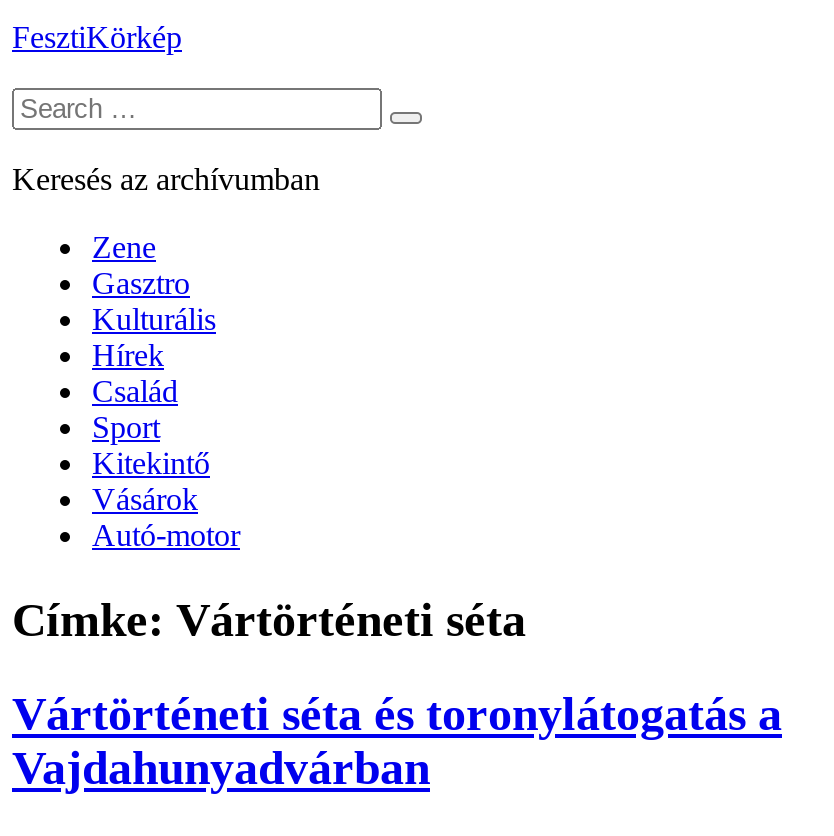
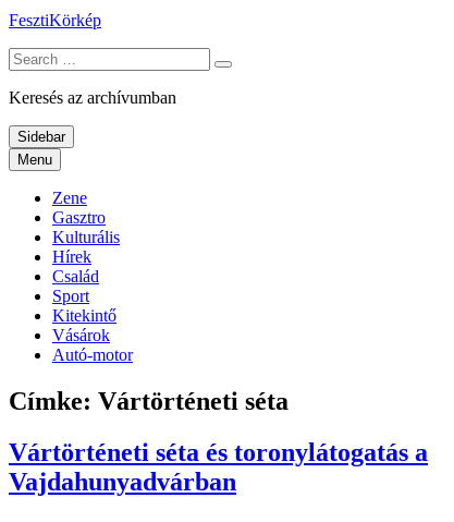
+ Sidebar
+ Menu
